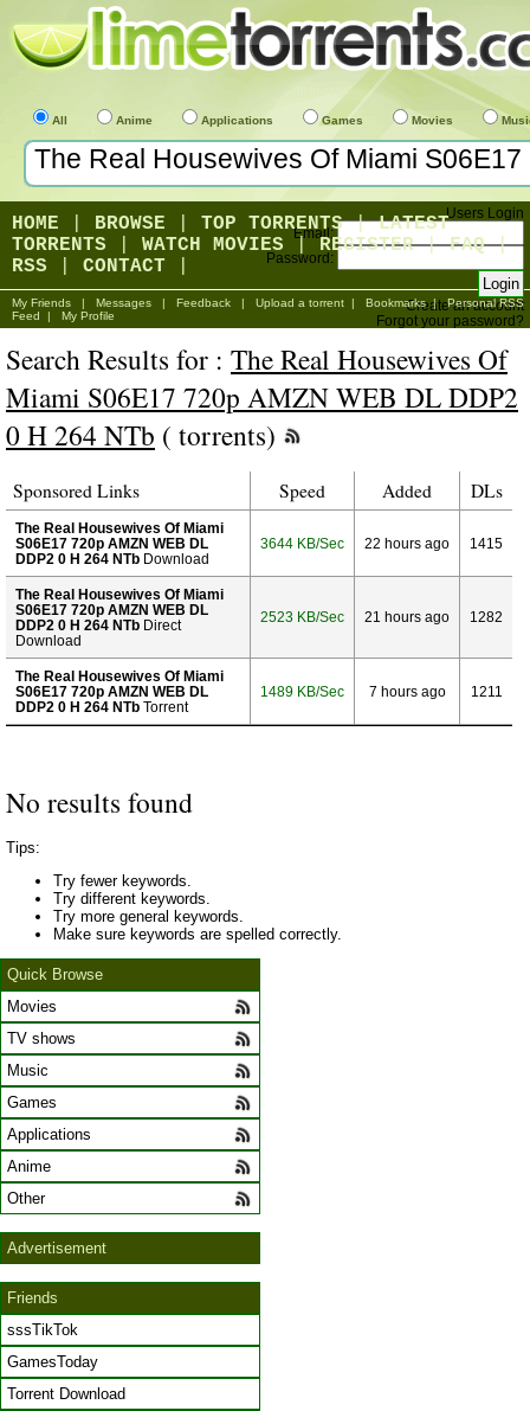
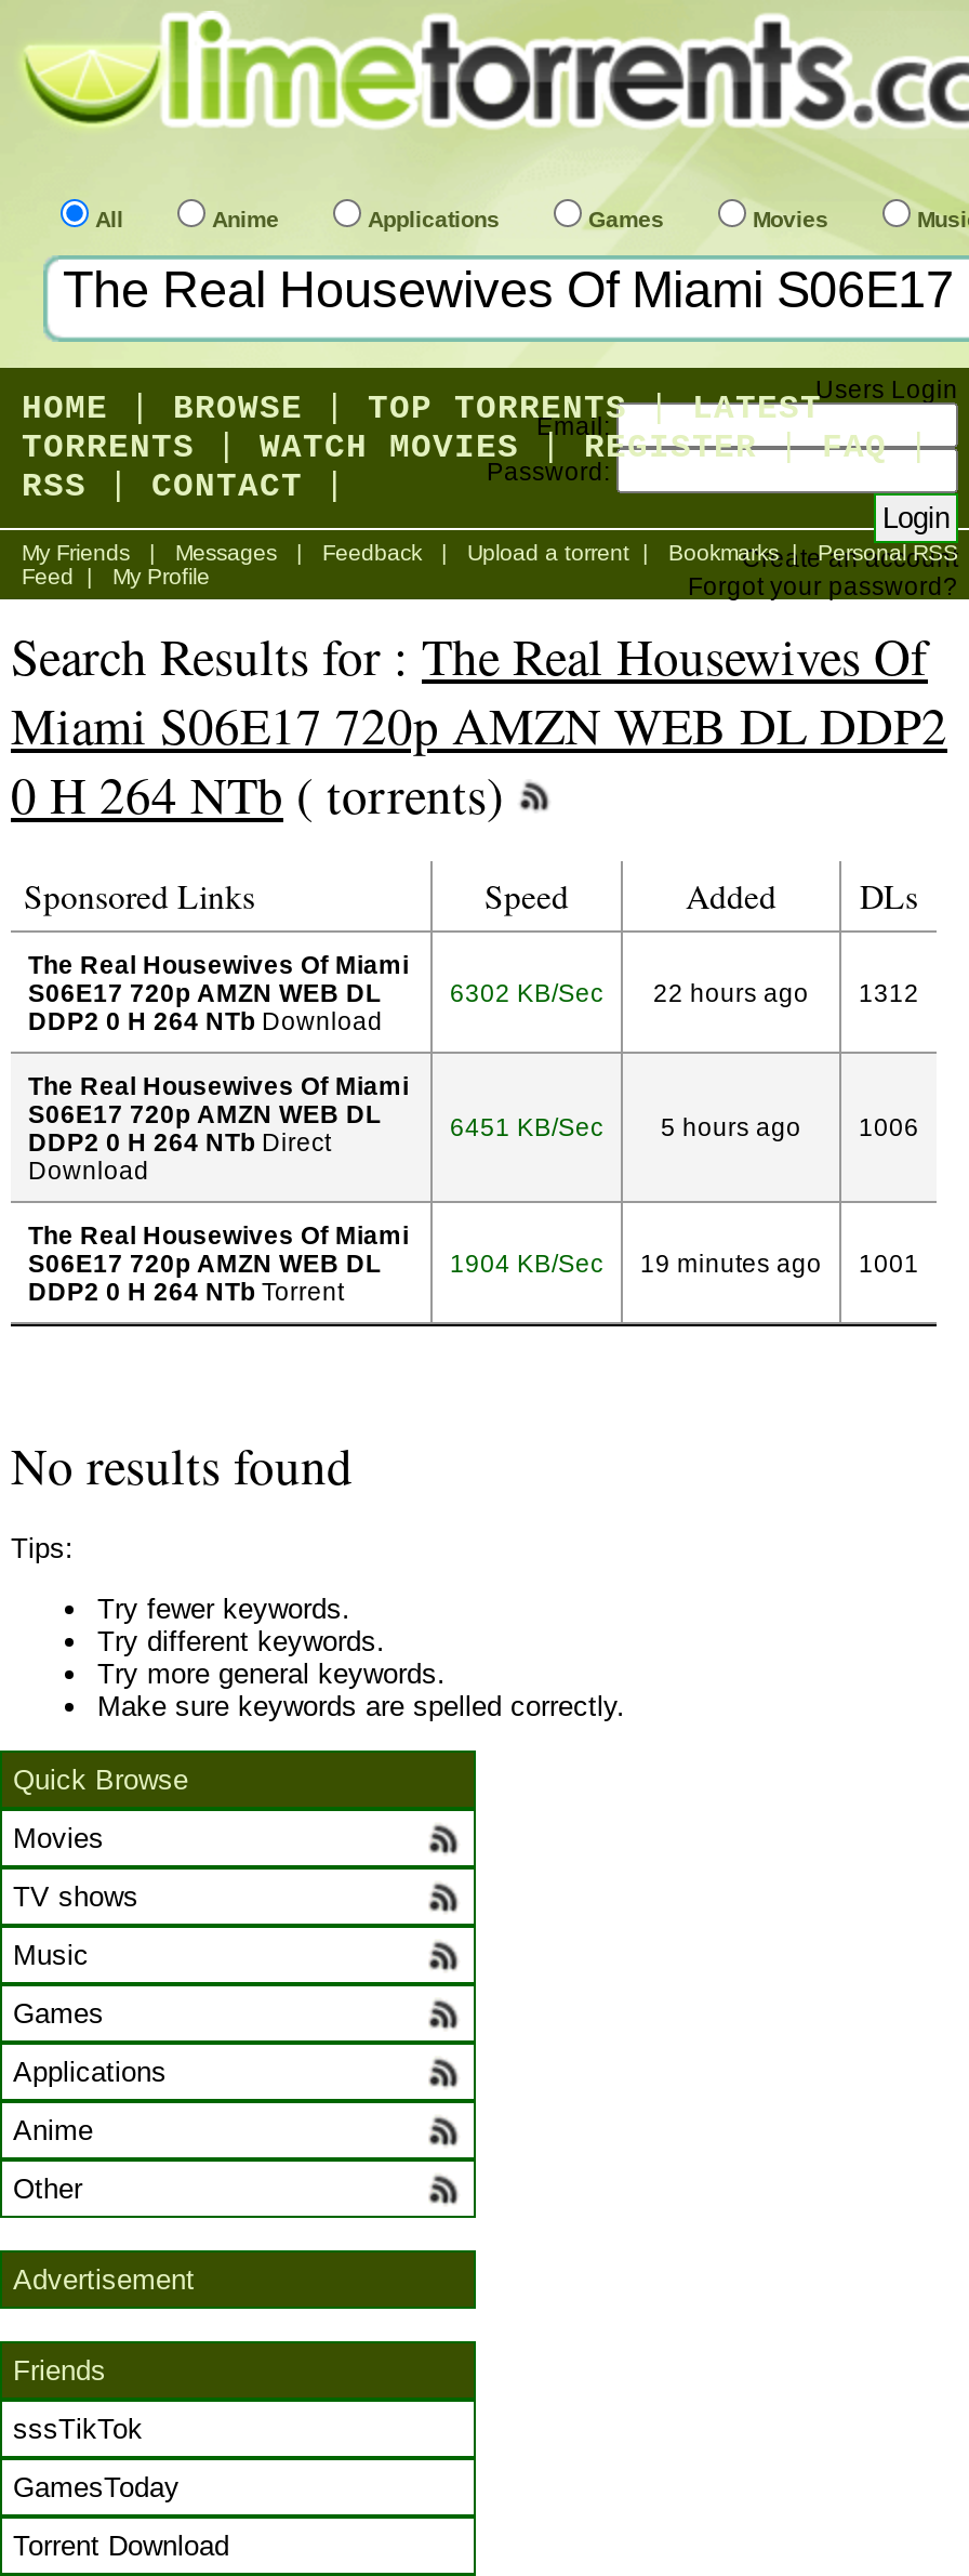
- 3644 KB/Sec
+ 6302 KB/Sec

- 1415
+ 1312

- 2523 KB/Sec
+ 6451 KB/Sec

- 21 hours ago
+ 5 hours ago

- 1282
+ 1006

- 1489 KB/Sec
+ 1904 KB/Sec

- 7 hours ago
+ 19 minutes ago

- 1211
+ 1001
